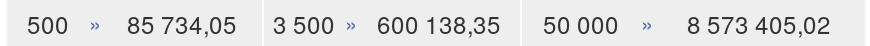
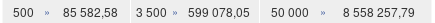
- 85 734,05
+ 85 582,58

- 3 500 » 600 138,35
+ 3 500 » 599 078,05

- 8 573 405,02
+ 8 558 257,79
